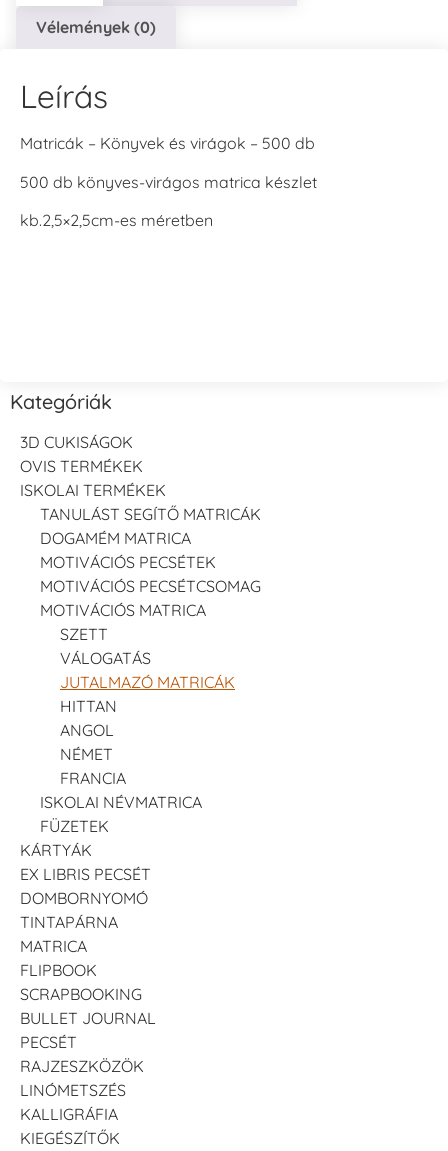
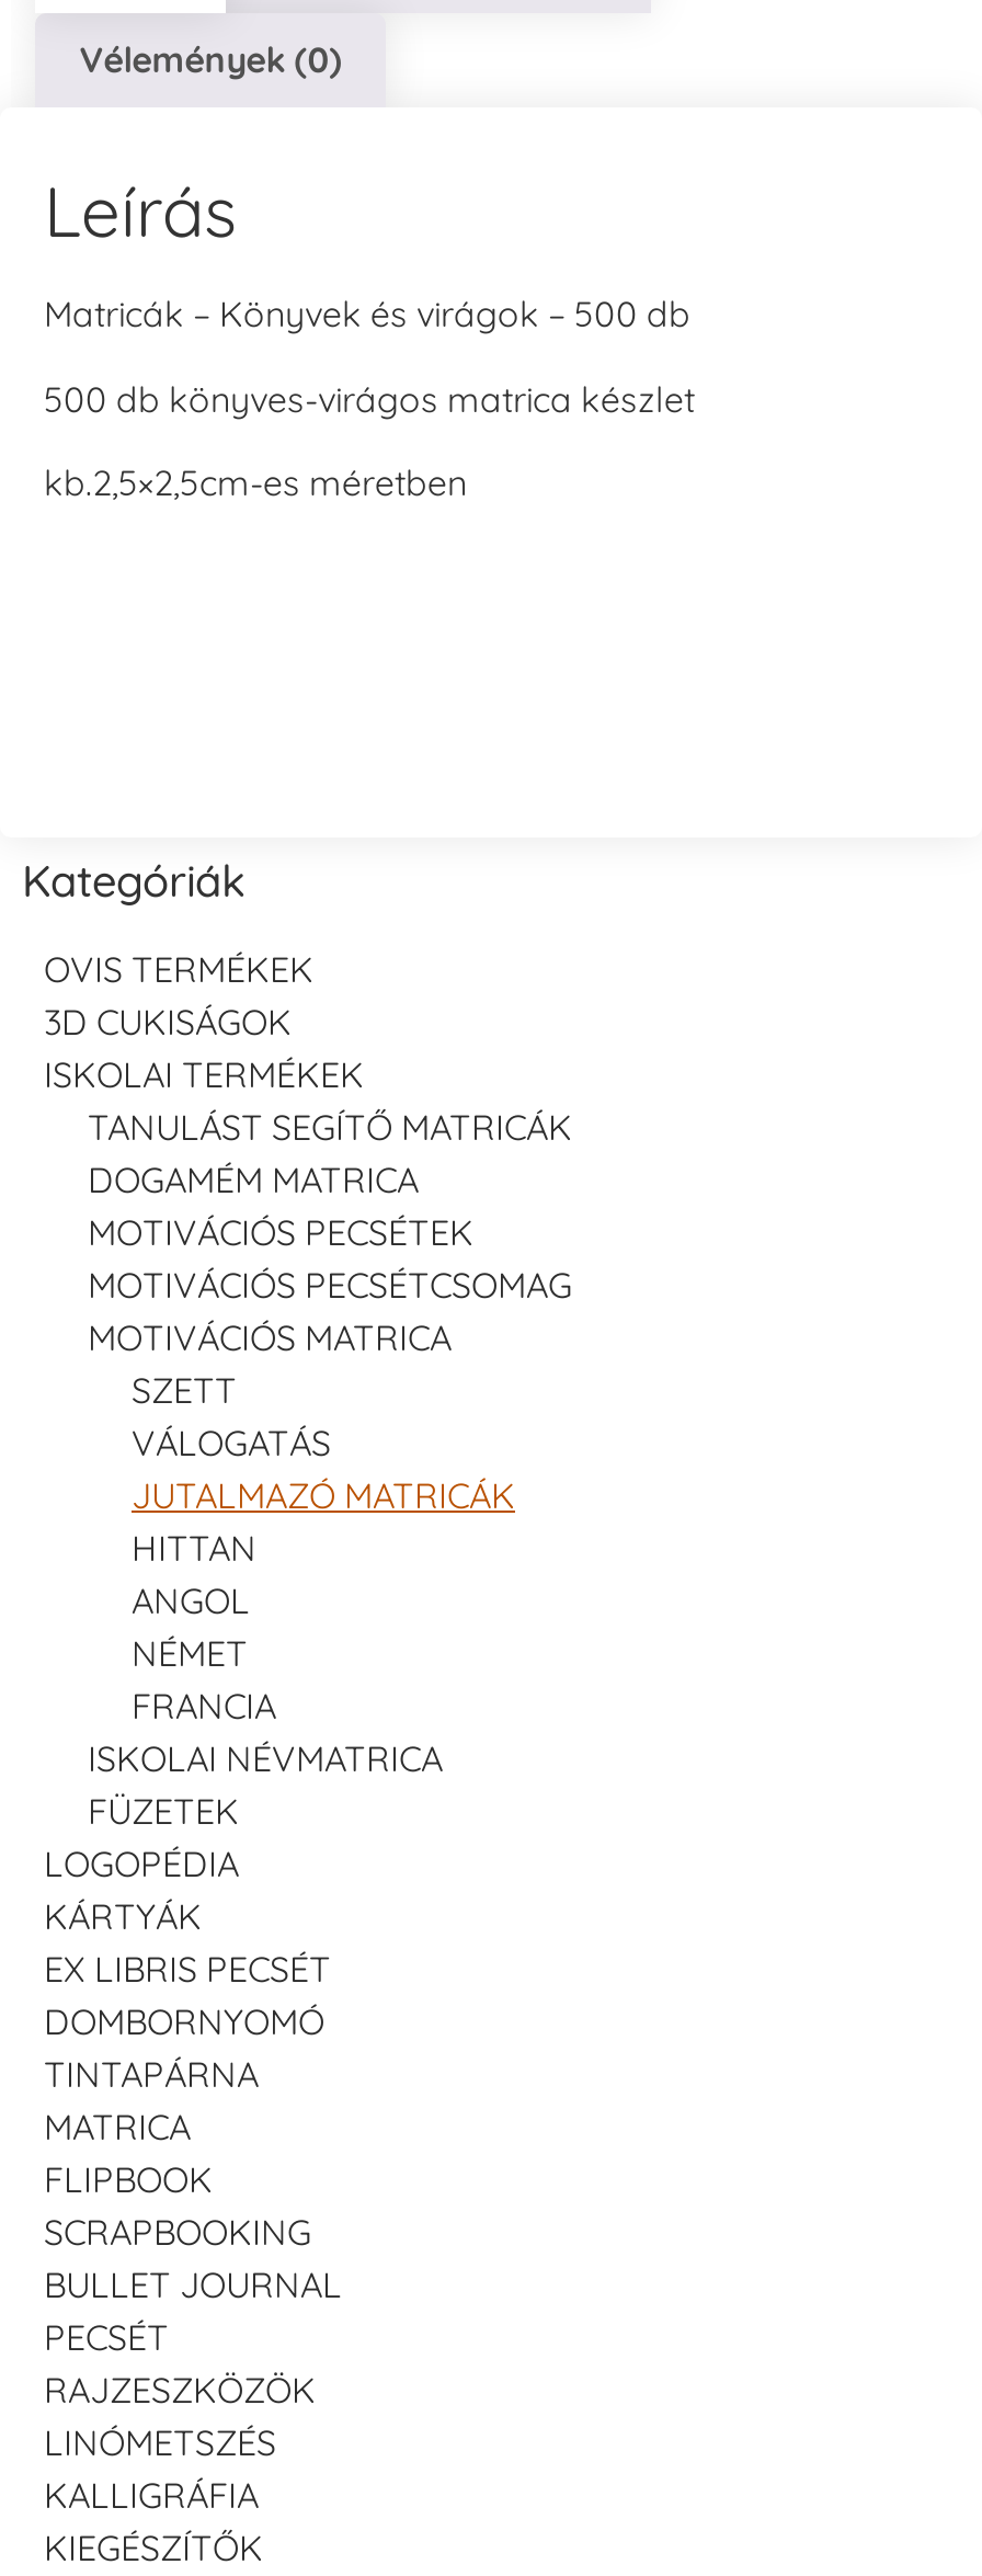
moved up: OVIS TERMÉKEK

+ LOGOPÉDIA
